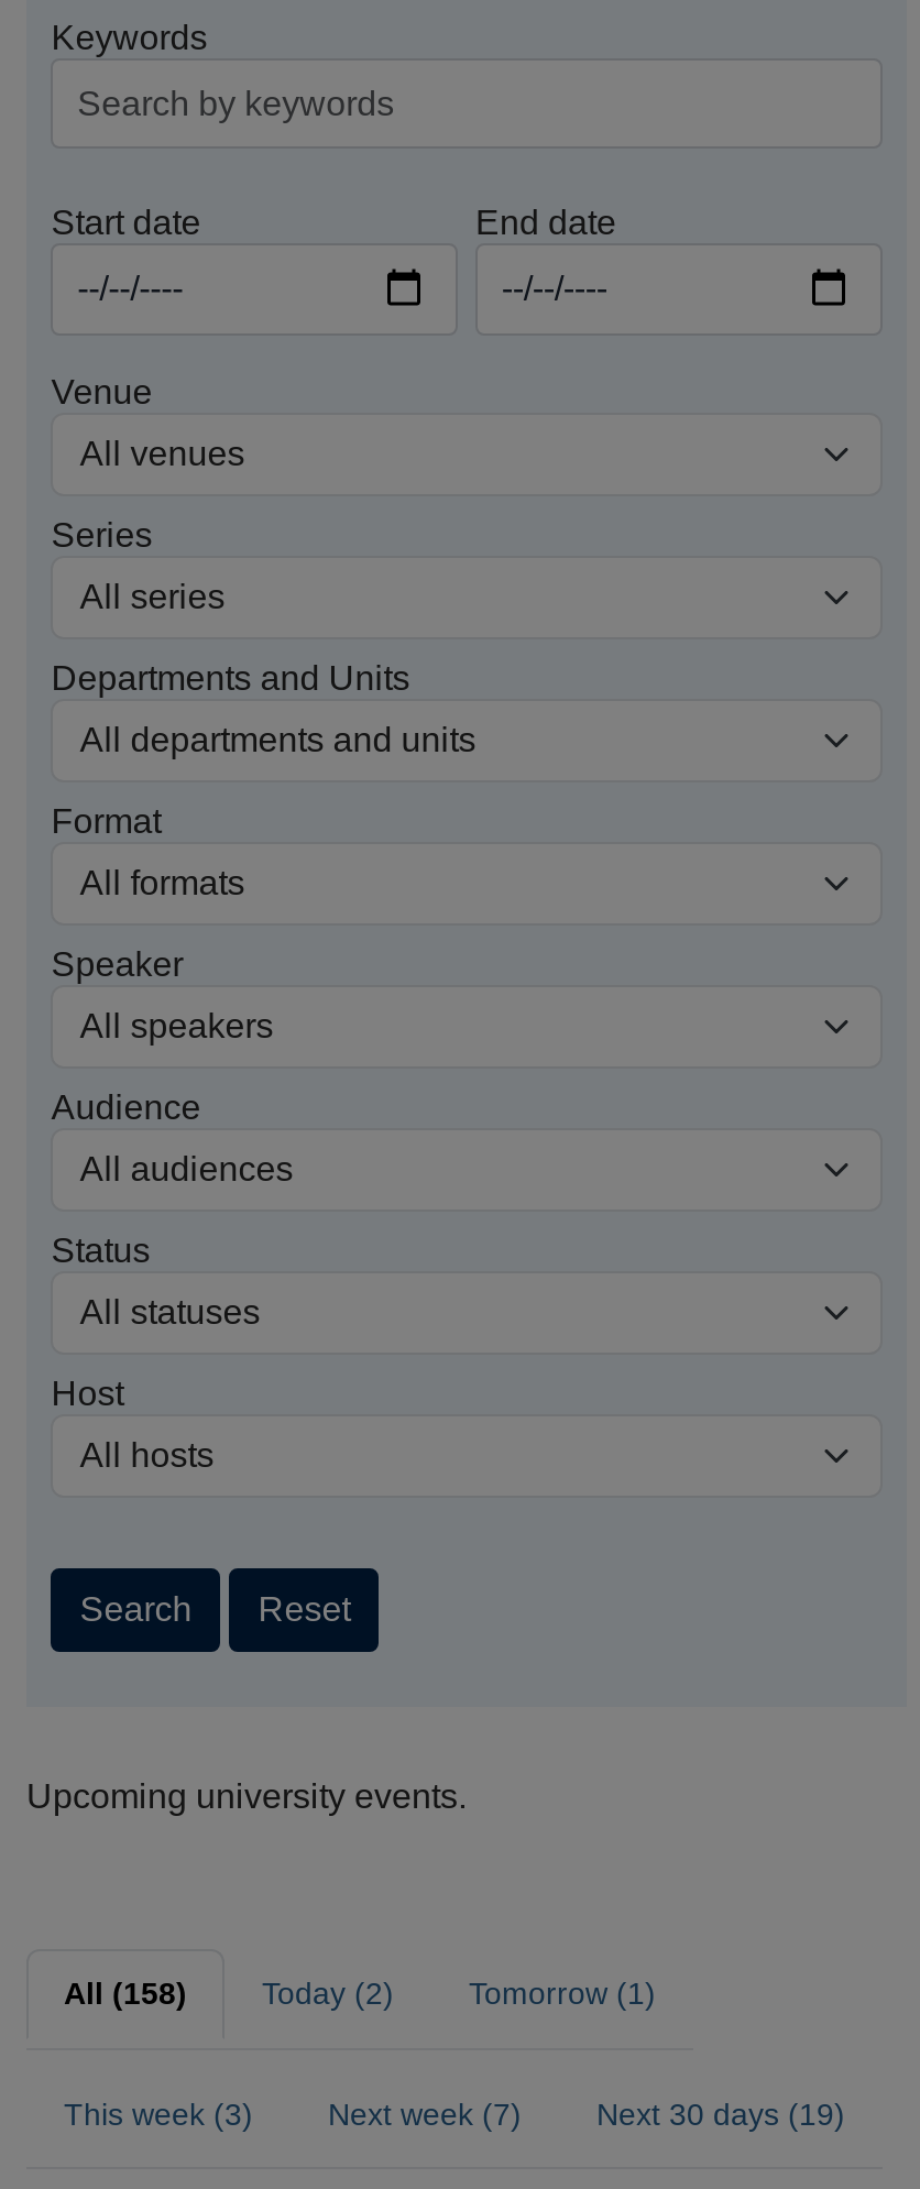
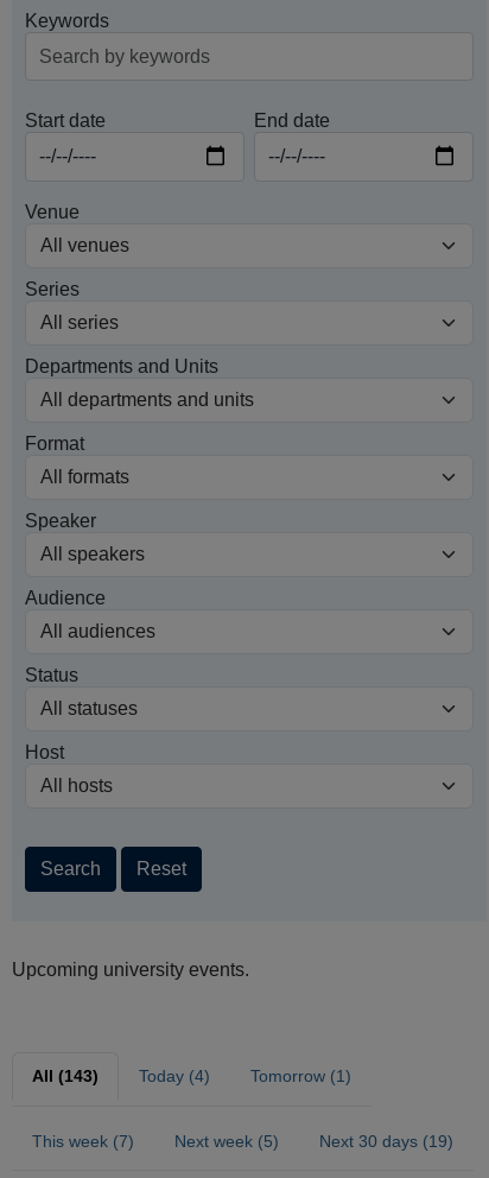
- All (158)
+ All (143)

- Today (2)
+ Today (4)

- This week (3)
+ This week (7)

- Next week (7)
+ Next week (5)
